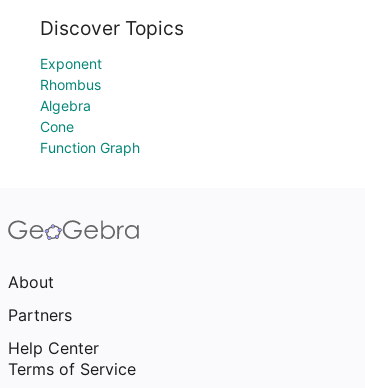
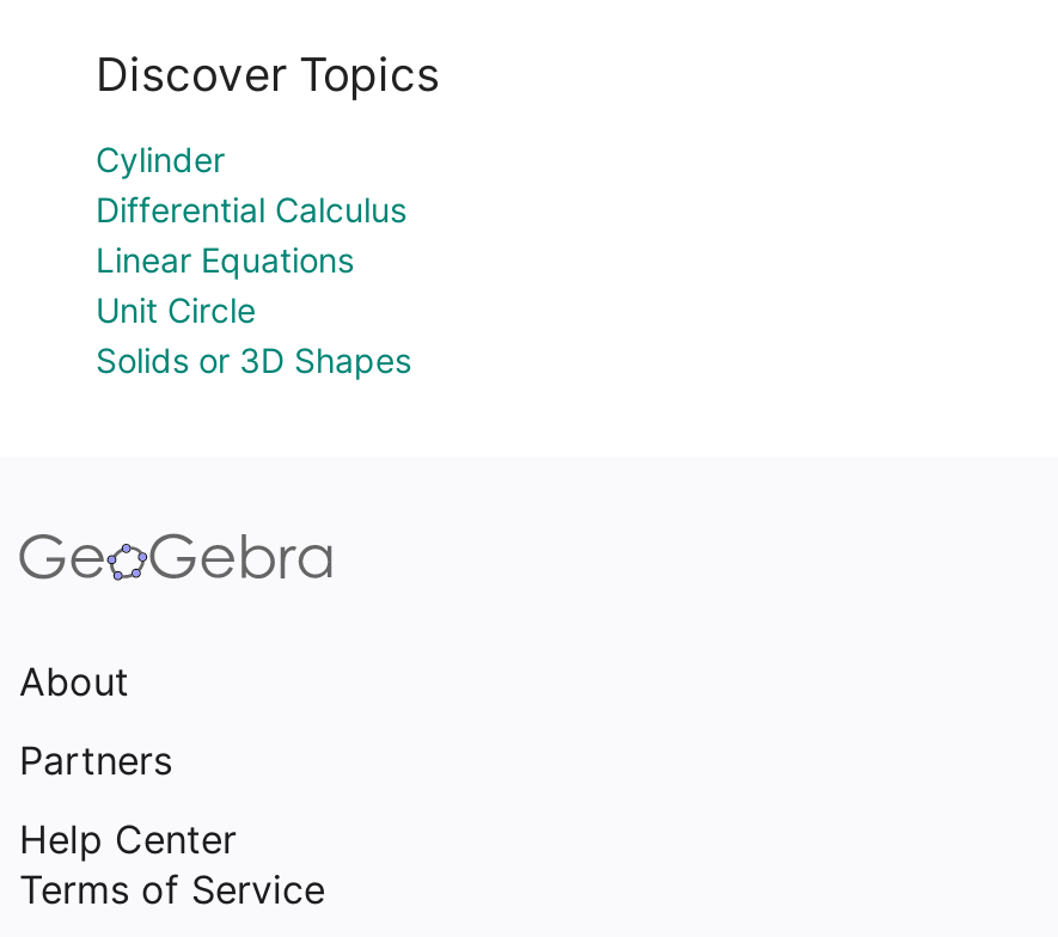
- Exponent
- Rhombus
- Algebra
- Cone
- Function Graph
+ Cylinder
+ Differential Calculus
+ Linear Equations
+ Unit Circle
+ Solids or 3D Shapes
